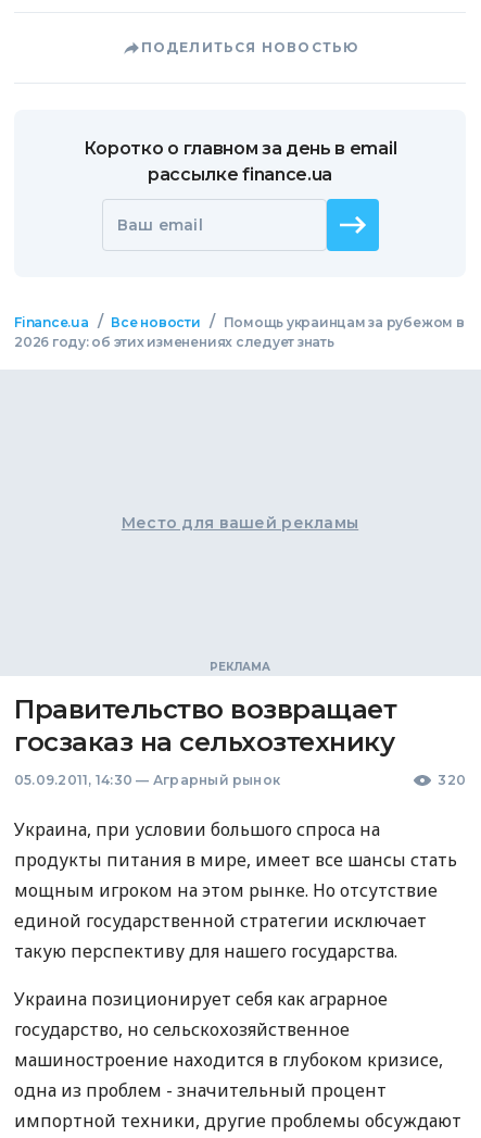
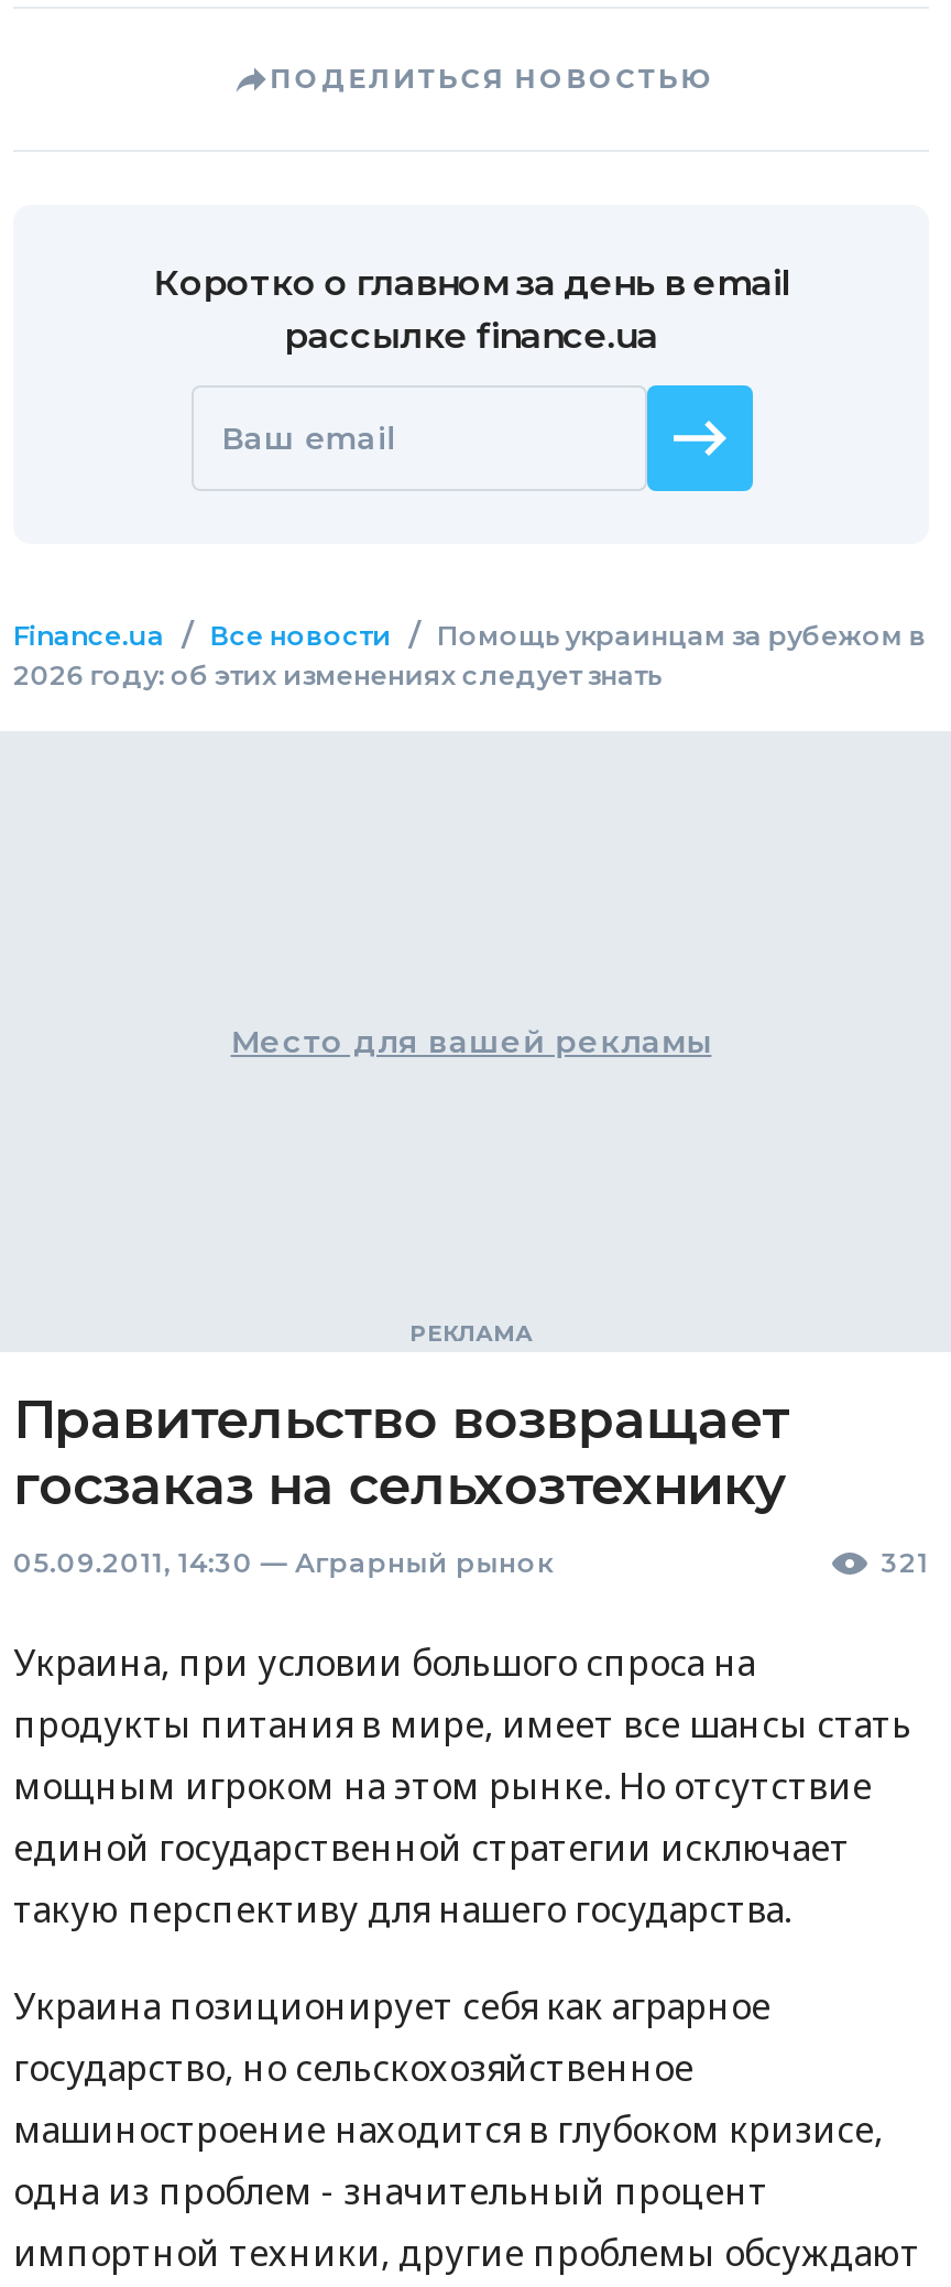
- 320
+ 321
